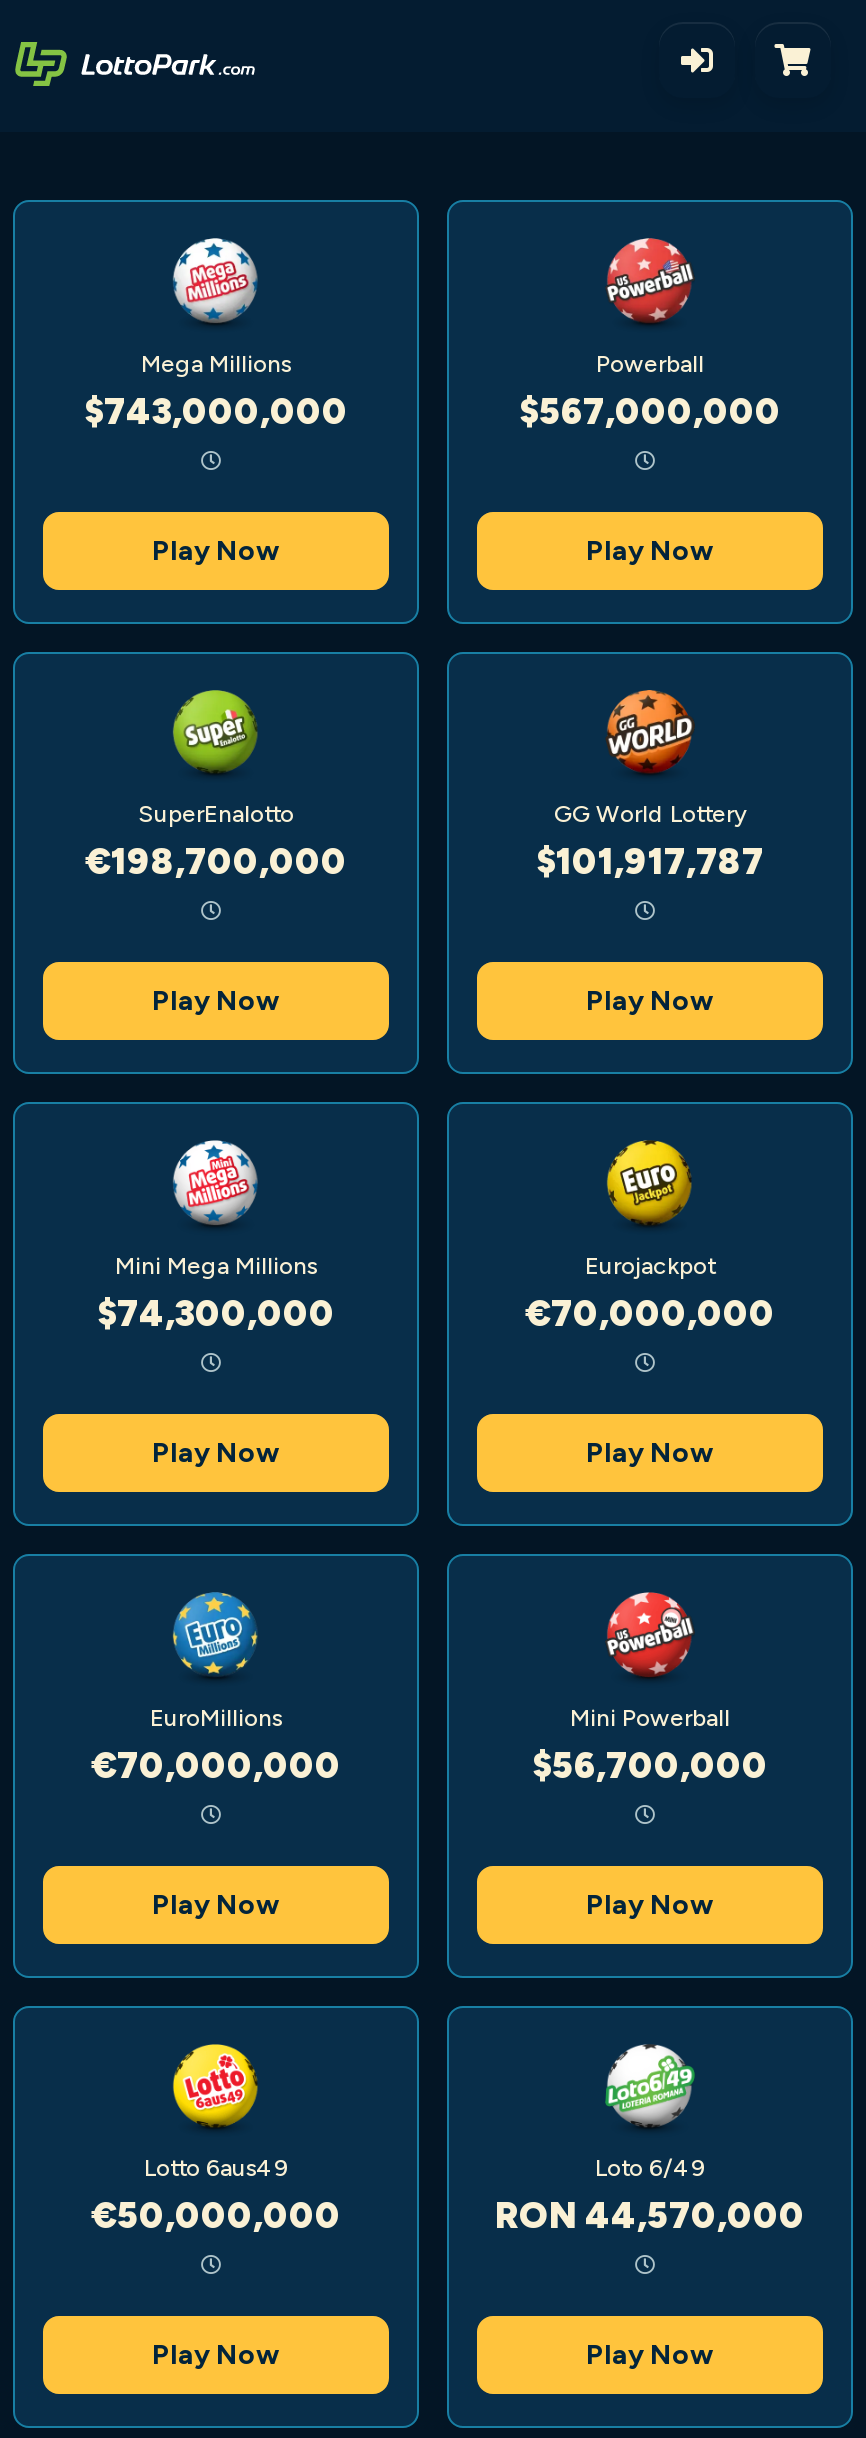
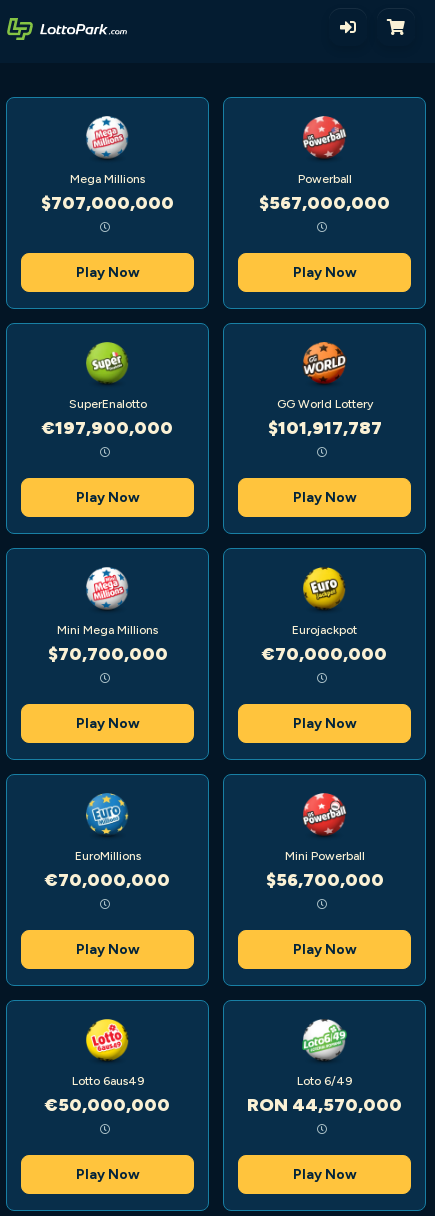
- $743,000,000
+ $707,000,000

- €198,700,000
+ €197,900,000

- $74,300,000
+ $70,700,000
